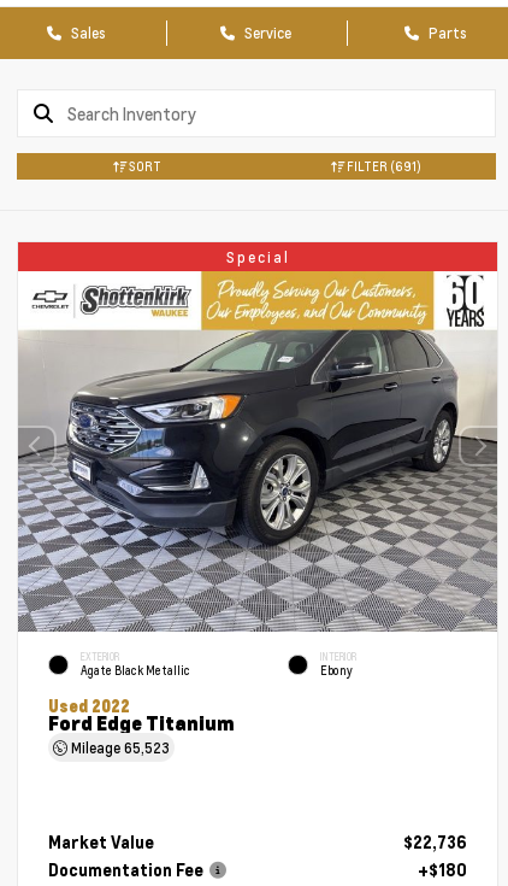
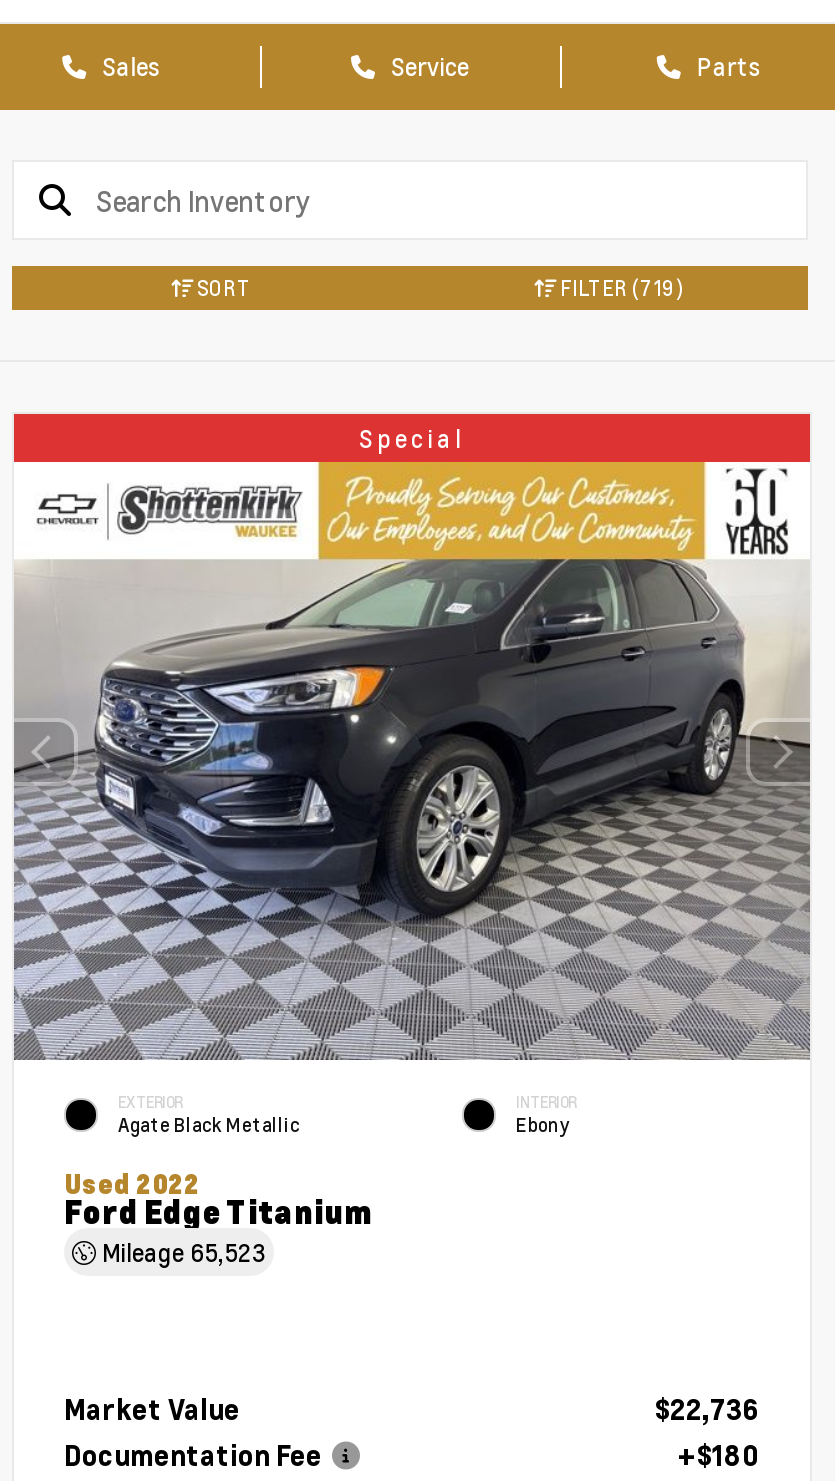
- FILTER (691)
+ FILTER (719)
